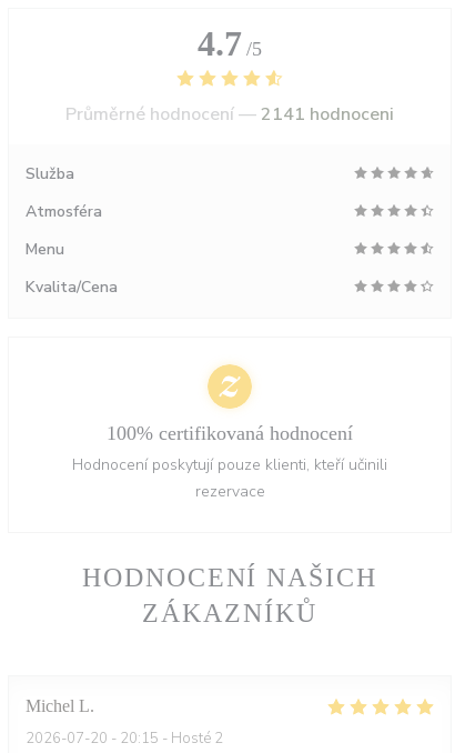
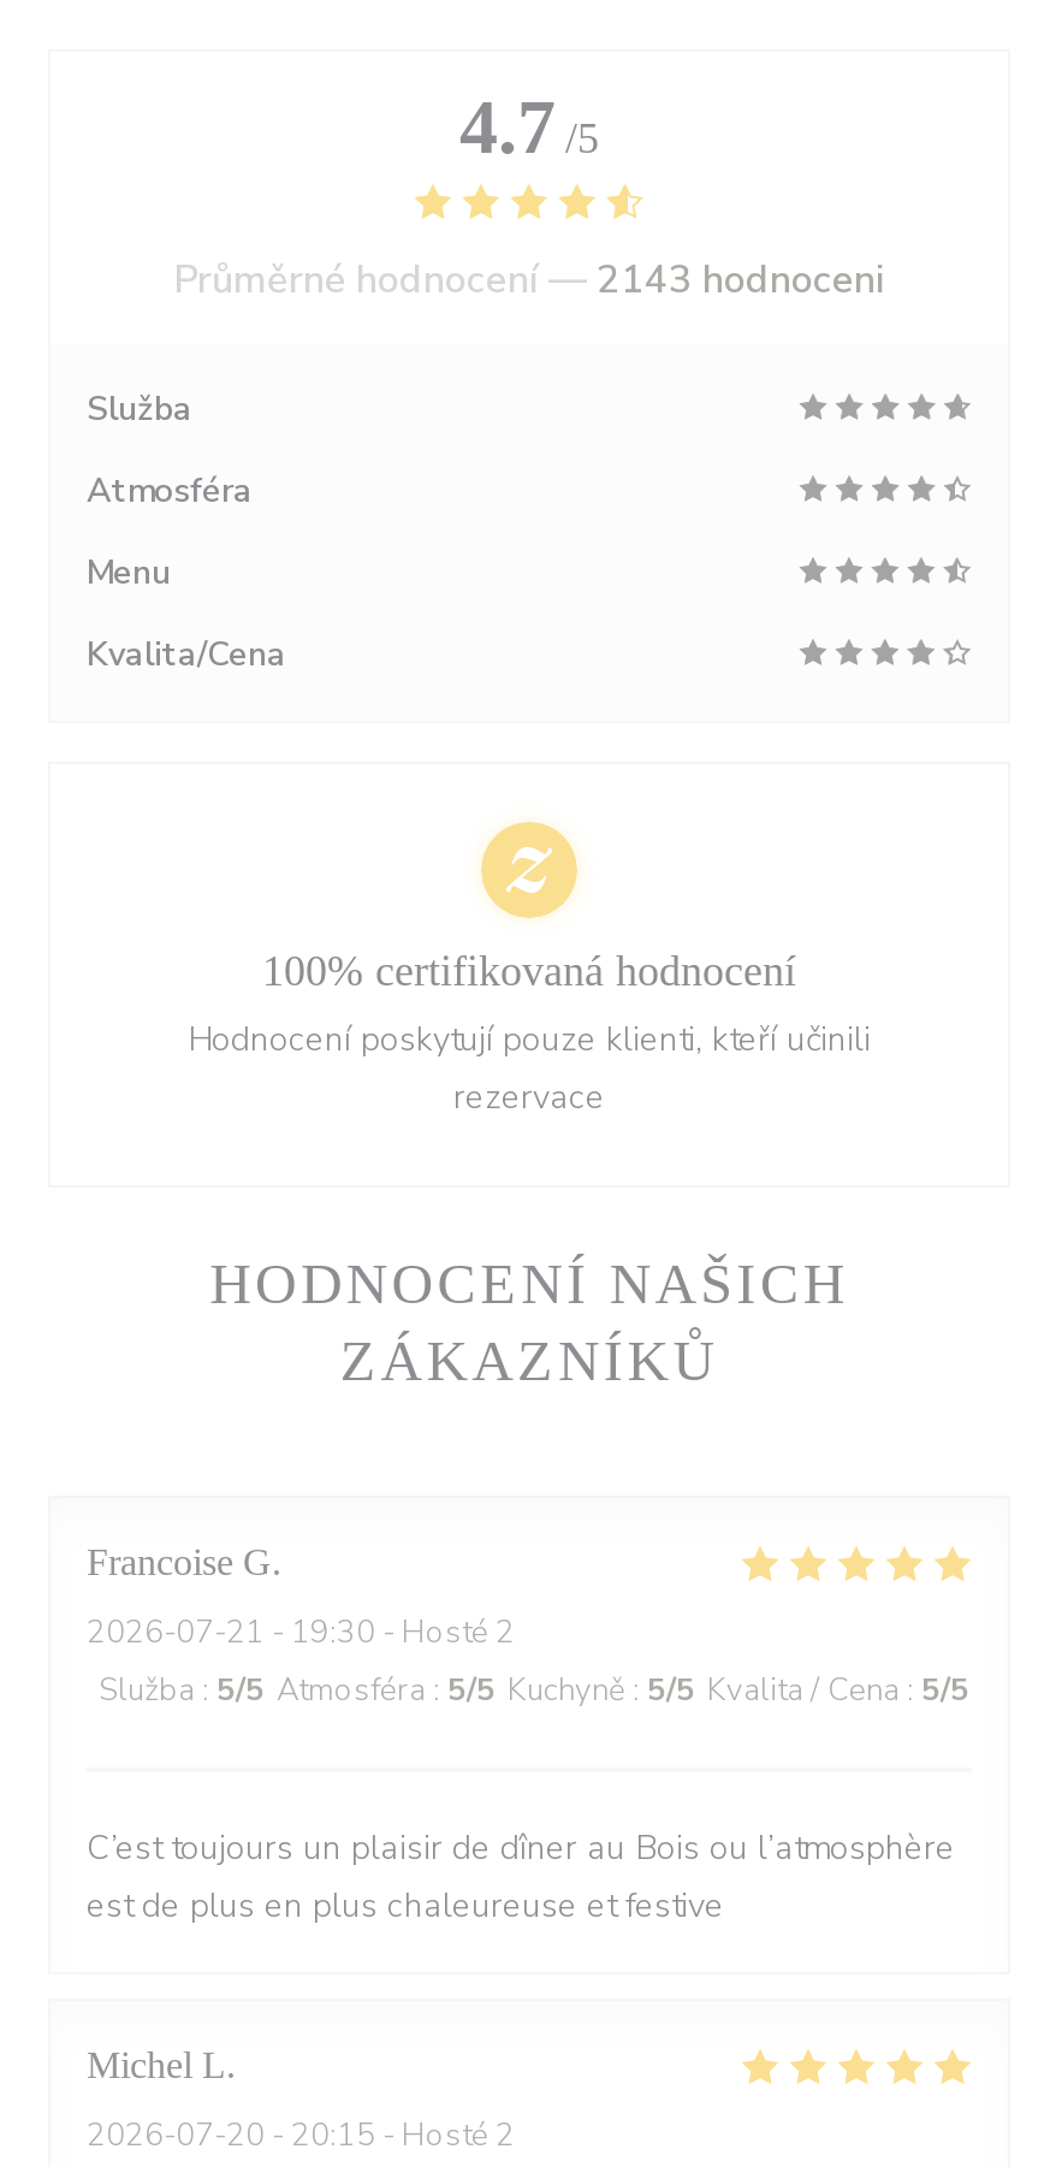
- Průměrné hodnocení — 2141 hodnoceni
+ Průměrné hodnocení — 2143 hodnoceni

+ Francoise G
+ 2026-07-21 - 19:30 - Hosté 2
+ Služba: 5/5 Atmosféra: 5/5 Kuchyně: 5/5 Kvalita / Cena: 5/5
+ C’est toujours un plaisir de dîner au Bois ou l’atmosphère
+ est de plus en plus chaleureuse et festive
